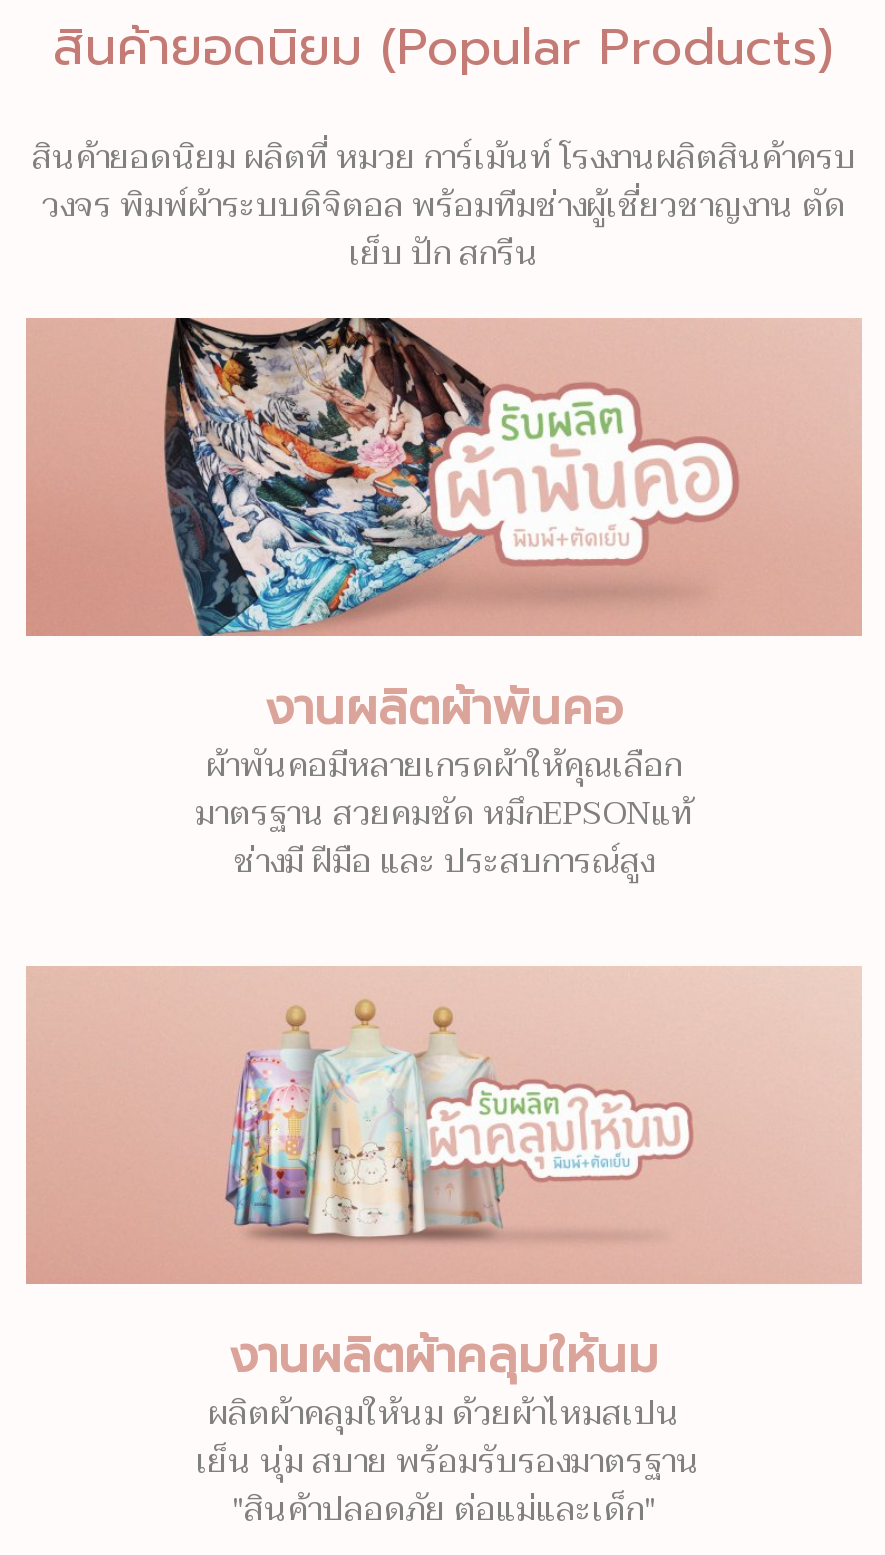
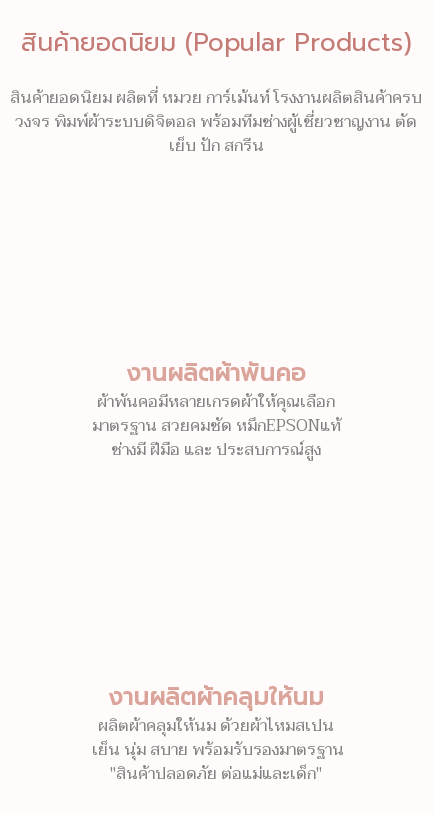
- [image]

- [image]
